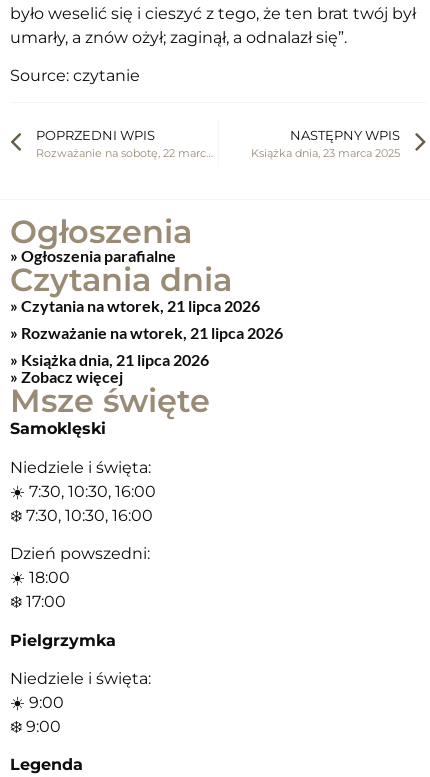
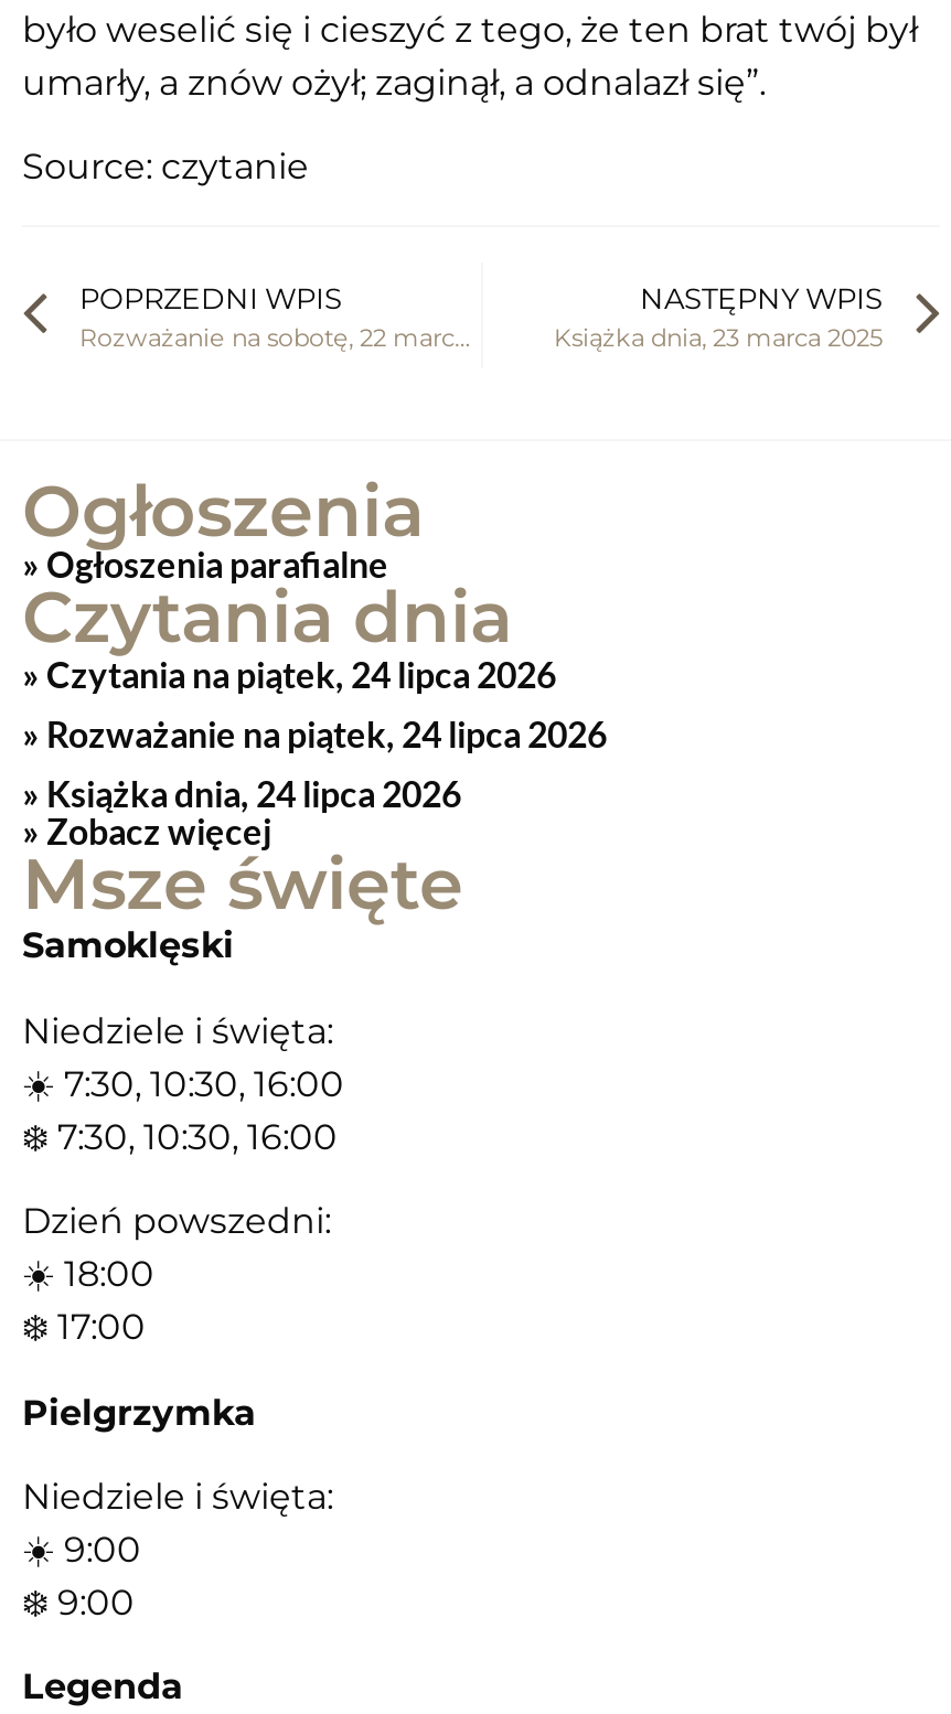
- Czytania na wtorek, 21 lipca 2026
+ Czytania na piątek, 24 lipca 2026

- Rozważanie na wtorek, 21 lipca 2026
+ Rozważanie na piątek, 24 lipca 2026

- Książka dnia, 21 lipca 2026
+ Książka dnia, 24 lipca 2026
